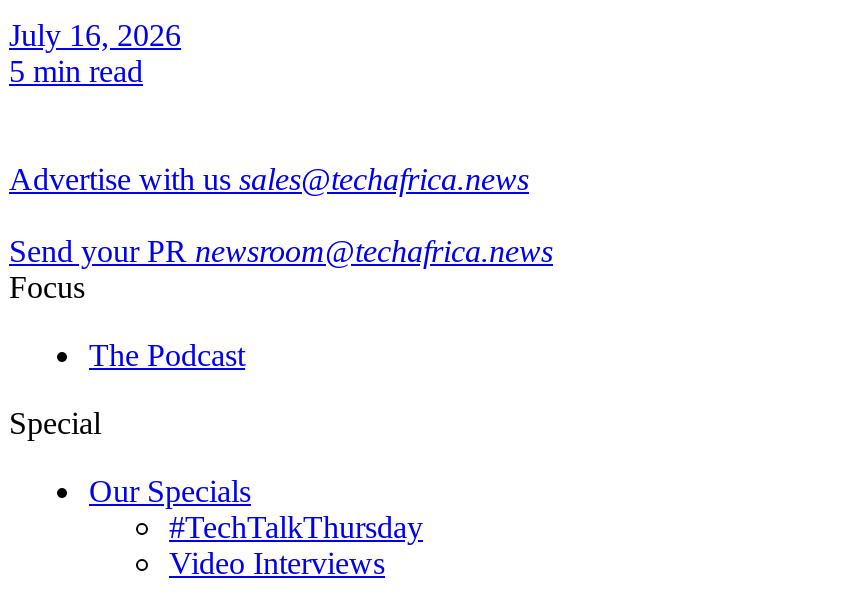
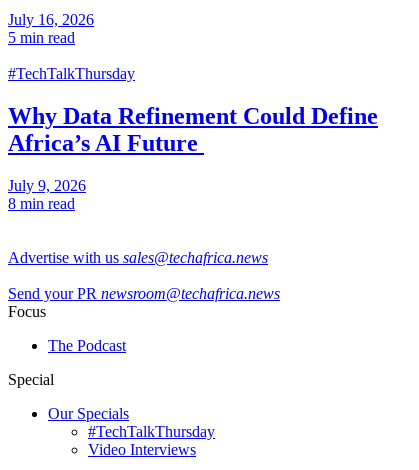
+ #TechTalkThursday
+ Why Data Refinement Could Define
+ Africa’s AI Future
+ July 9, 2026
+ 8 min read
